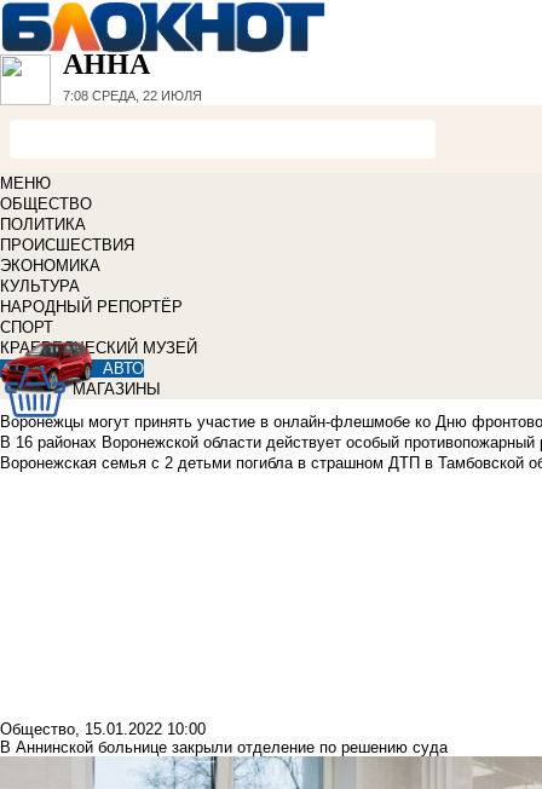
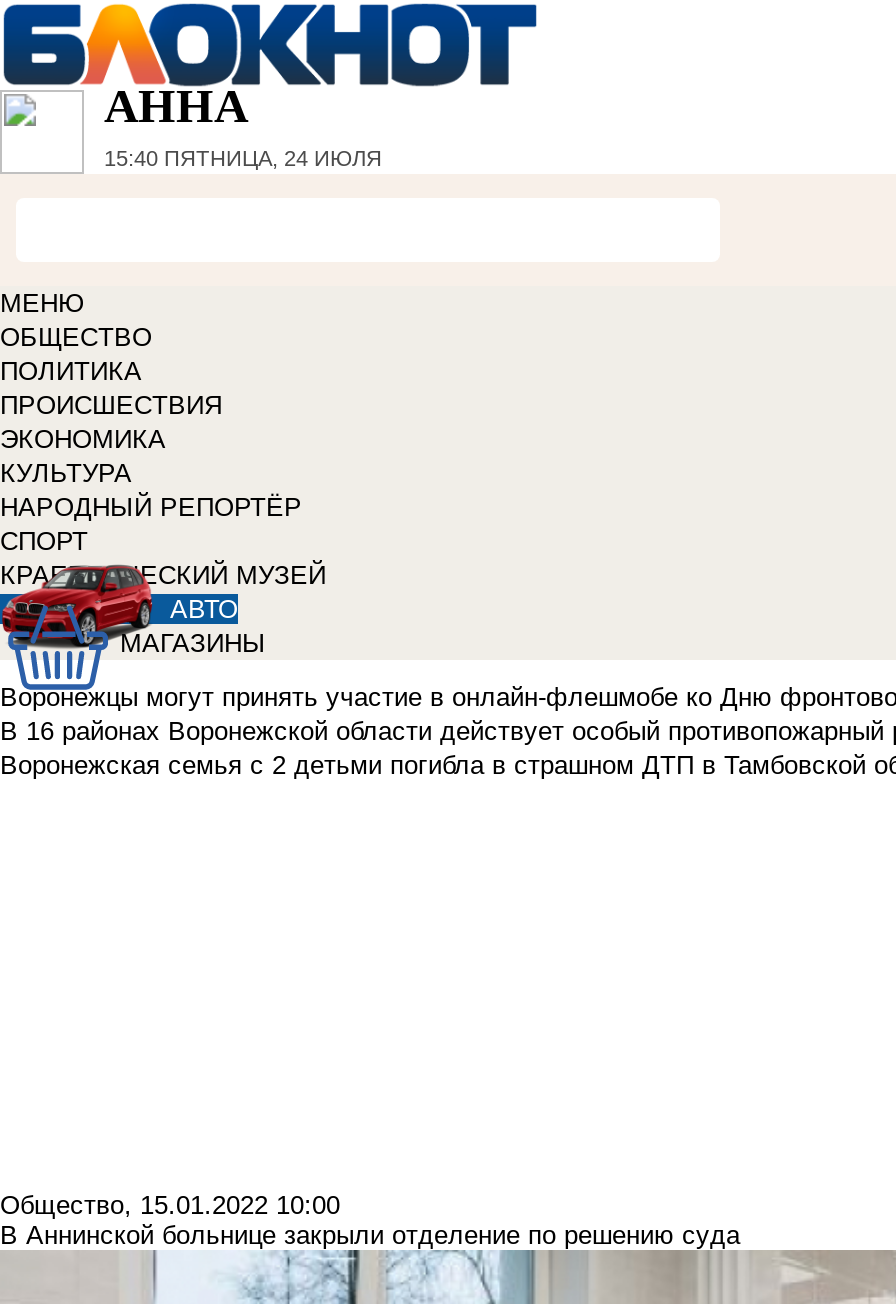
- 7:08 СРЕДА, 22 ИЮЛЯ
+ 15:40 ПЯТНИЦА, 24 ИЮЛЯ
